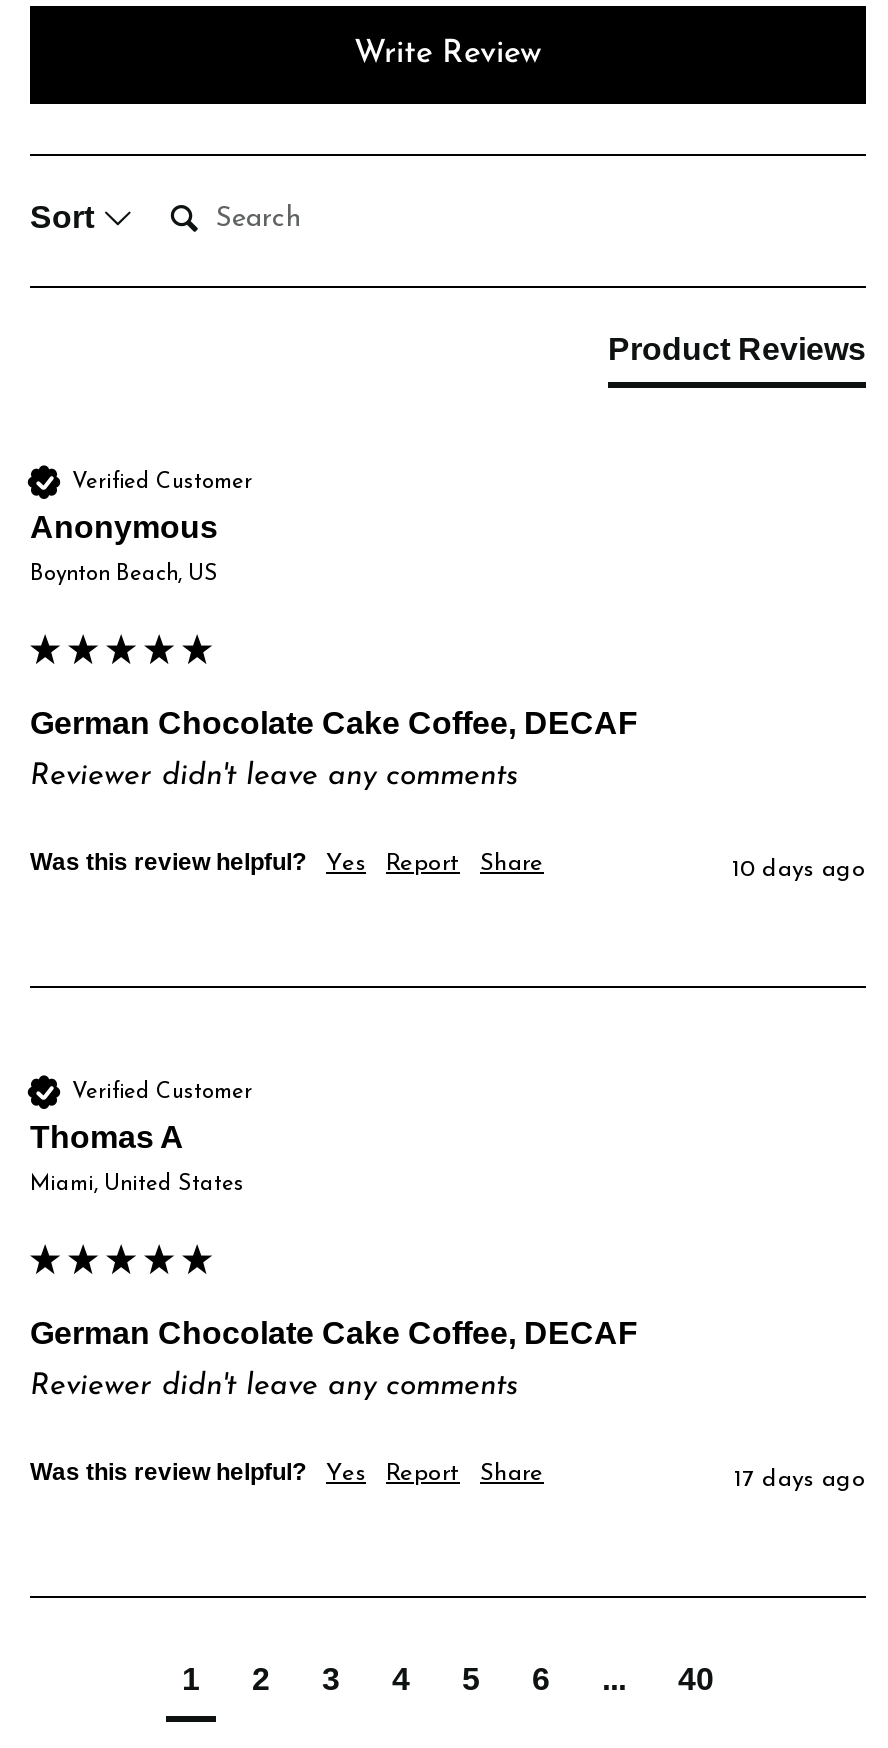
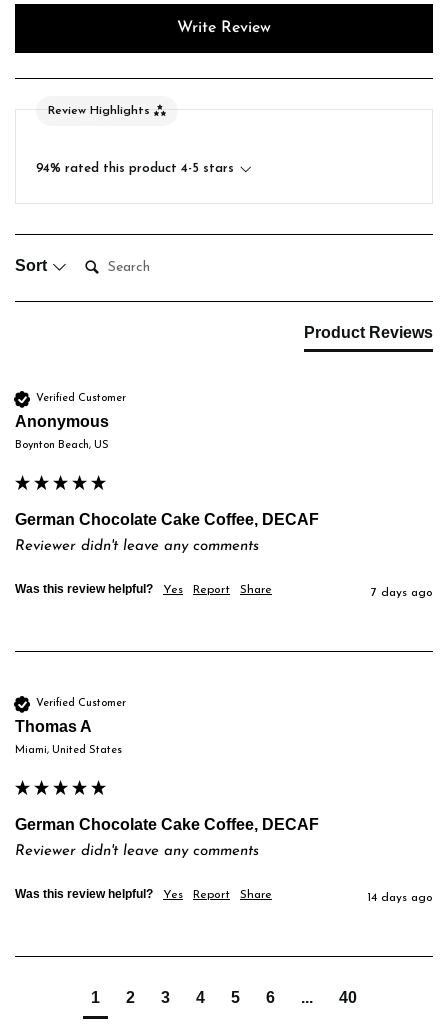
+ 94% rated this product 4-5 stars

+ Review Highlights

- 10 days ago
+ 7 days ago

- 17 days ago
+ 14 days ago
